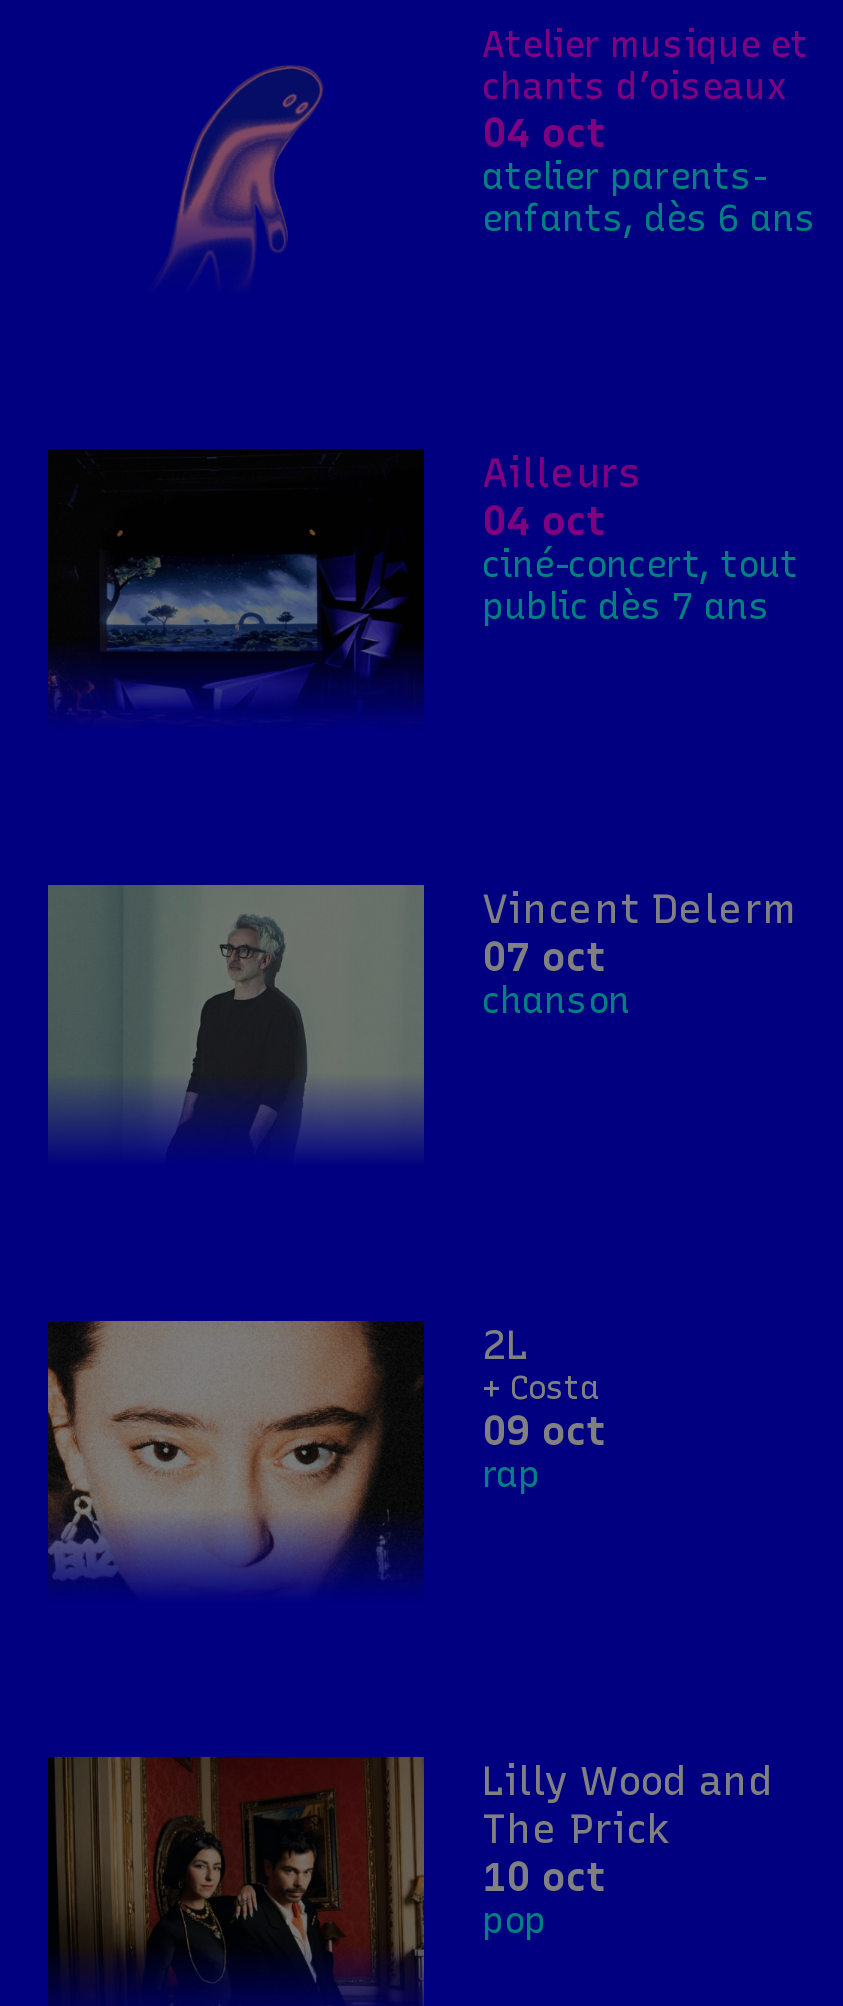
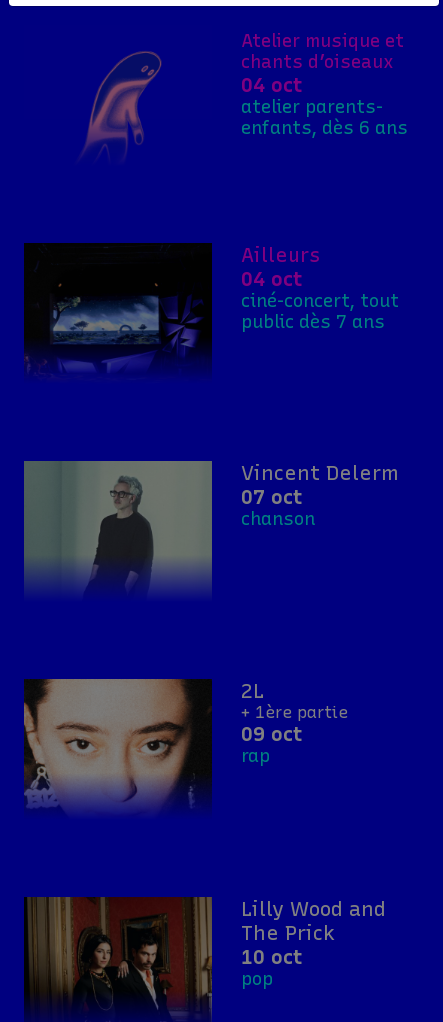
- + Costa
+ + 1ère partie
